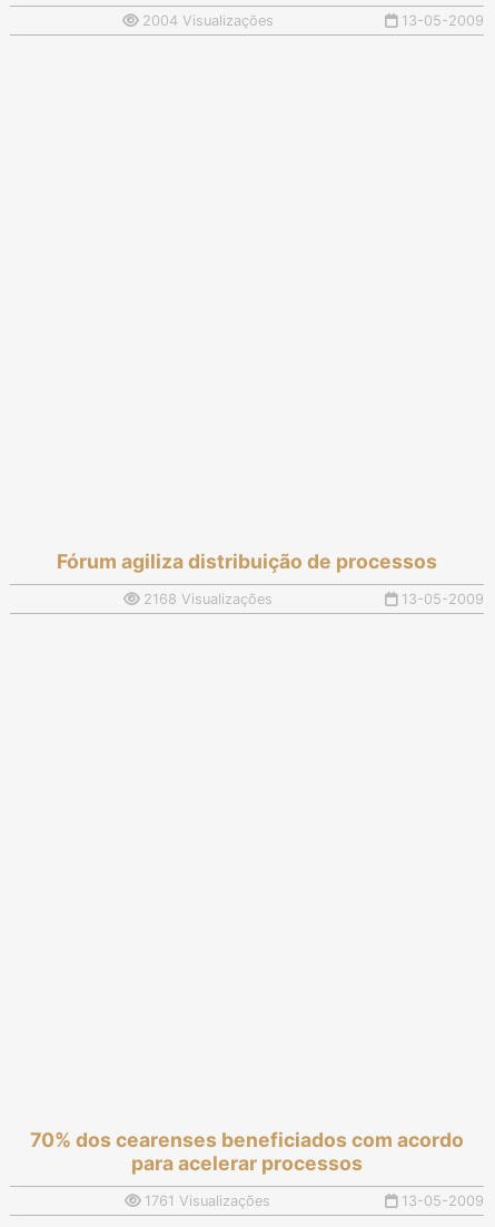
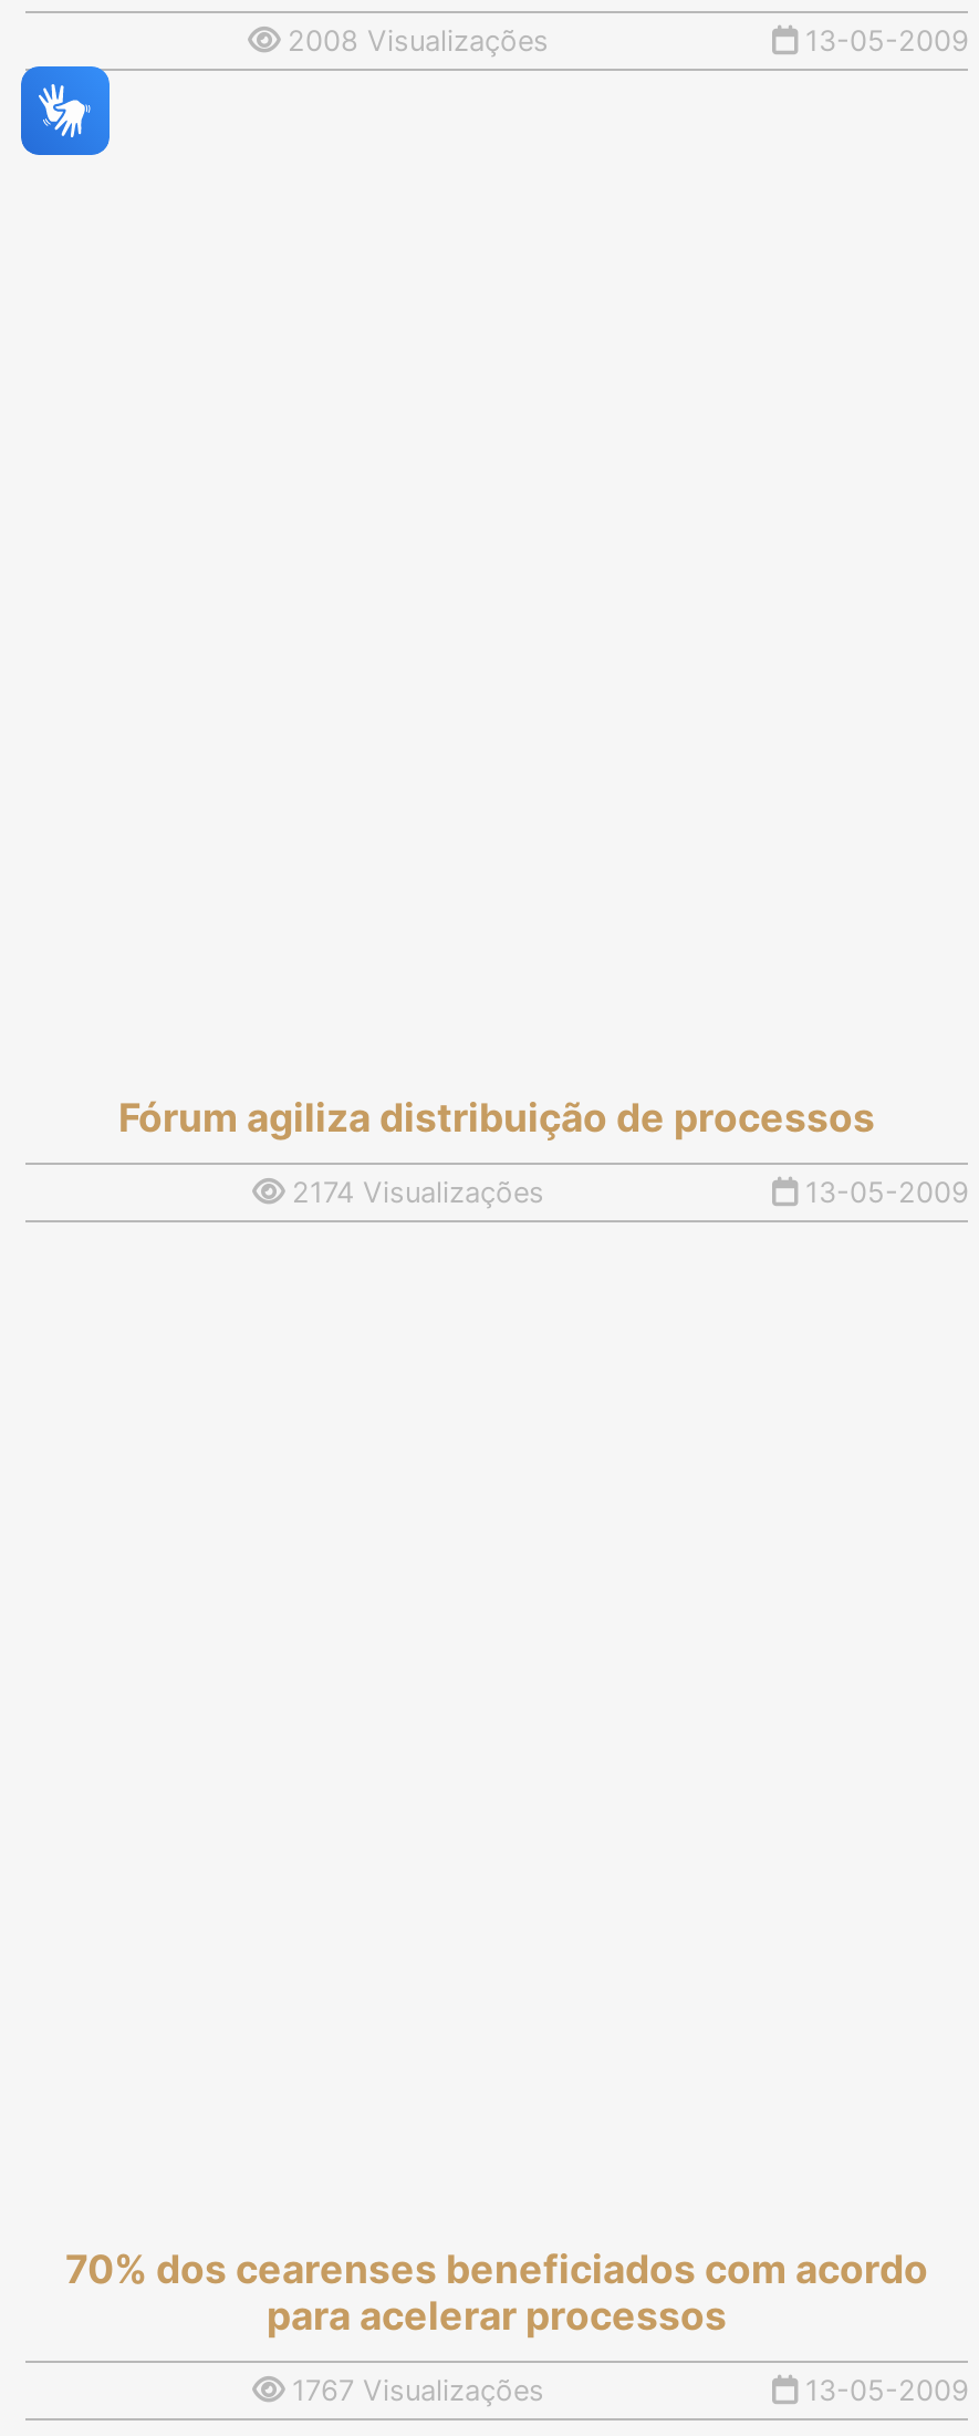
- 2004 Visualizações
+ 2008 Visualizações

+ [image]

- 2168 Visualizações
+ 2174 Visualizações

- 1761 Visualizações
+ 1767 Visualizações
